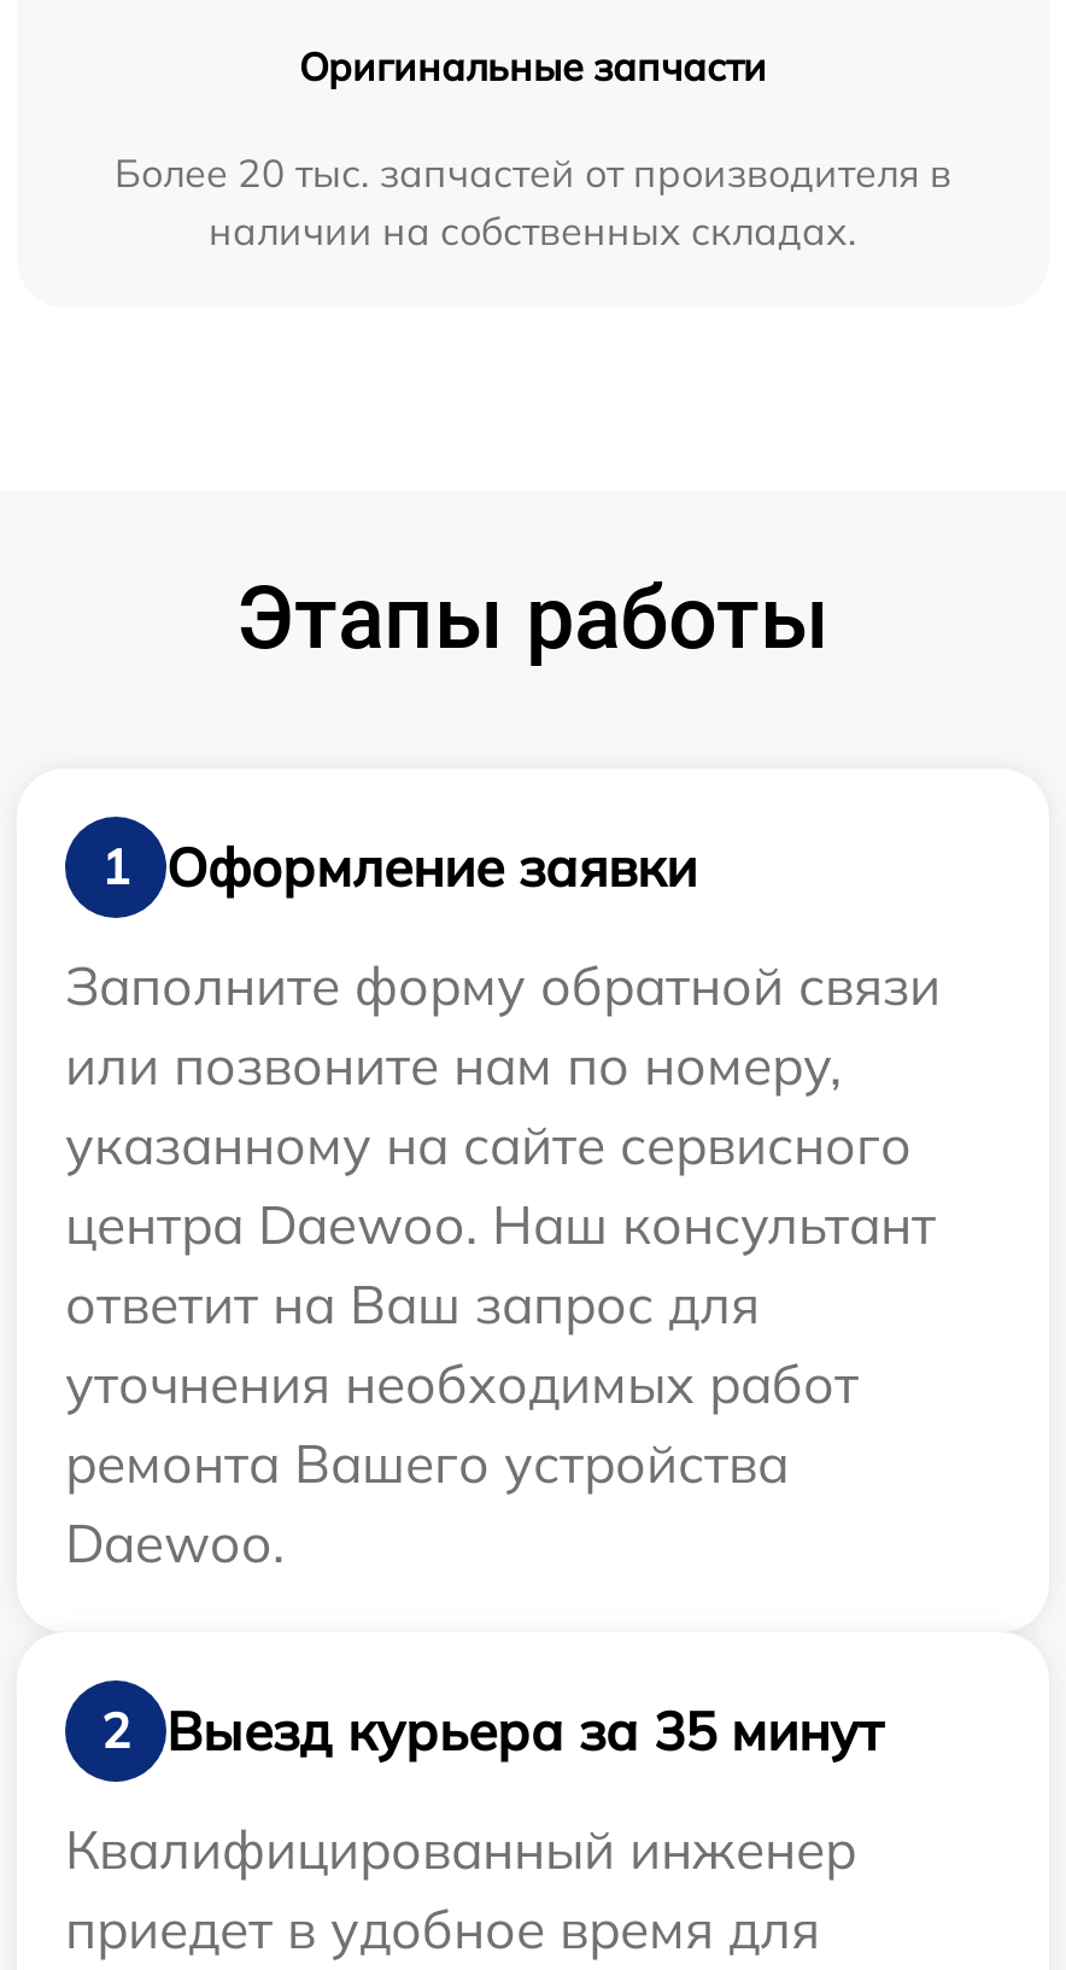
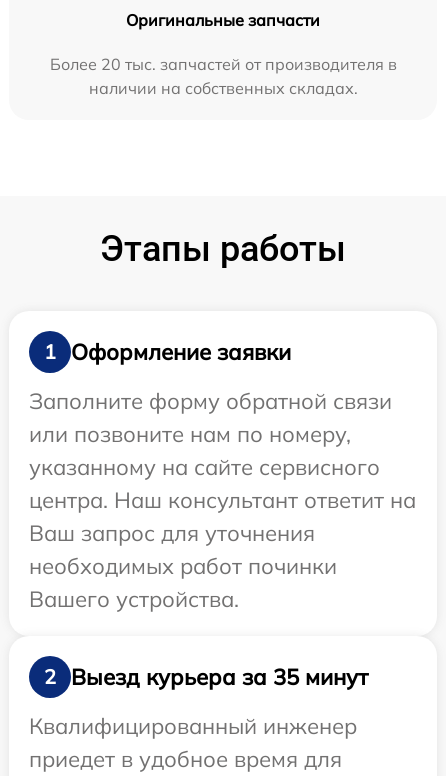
- центра Daewoo. Наш консультант
- ответит на Ваш запрос для
- уточнения необходимых работ
- ремонта Вашего устройства
- Daewoo.
+ центра. Наш консультант ответит на
+ Ваш запрос для уточнения
+ необходимых работ починки
+ Вашего устройства.
